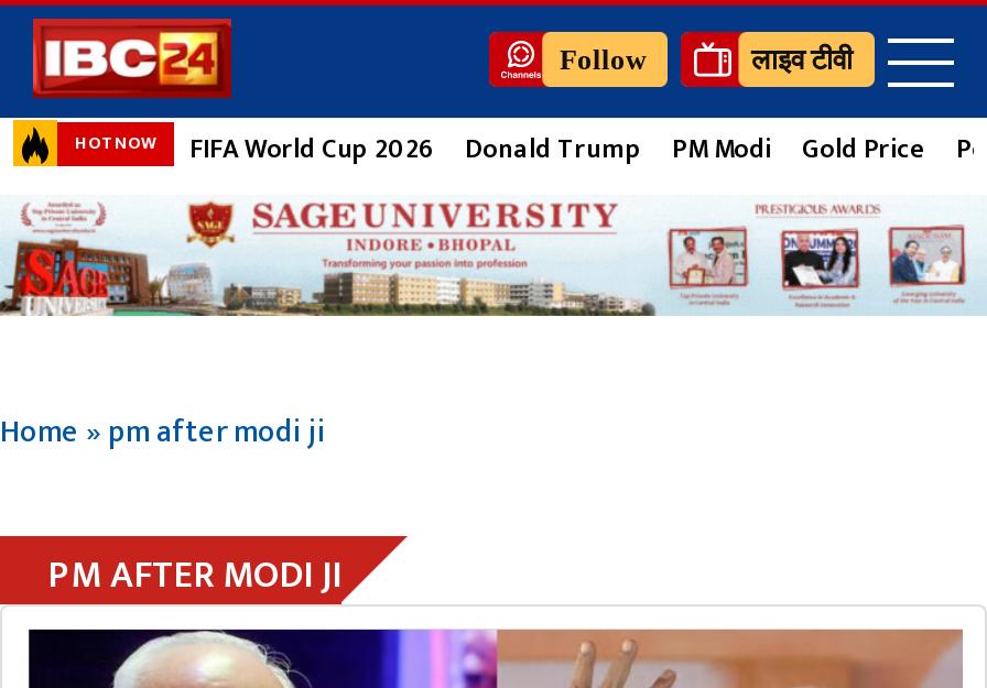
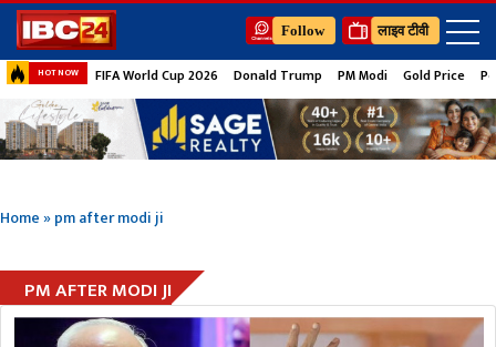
- [image]
+ [image]
